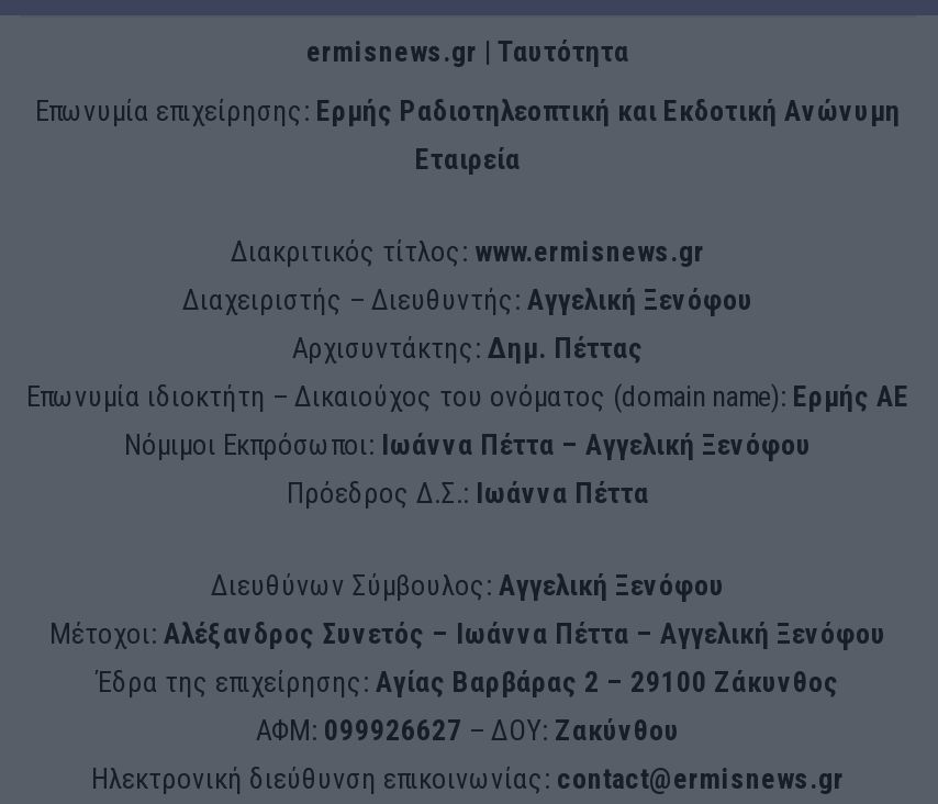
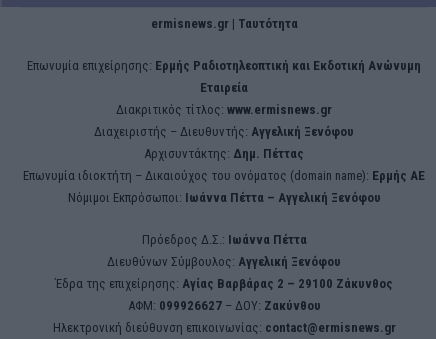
- Μέτοχοι: Αλέξανδρος Συνετός – Iωάννα Πέττα – Αγγελική Ξενόφου
